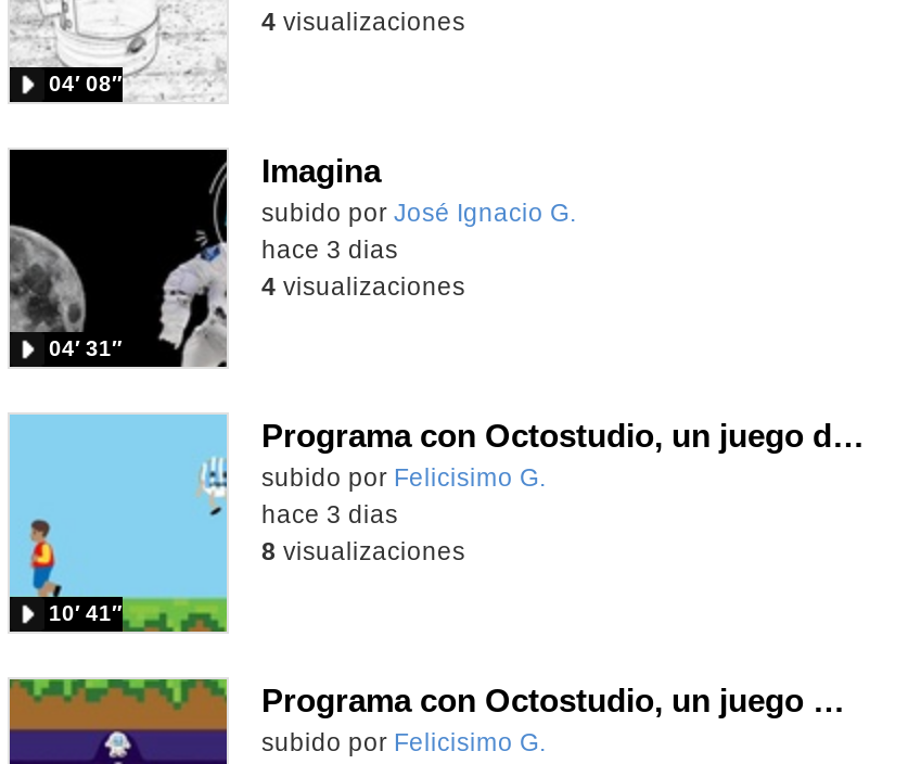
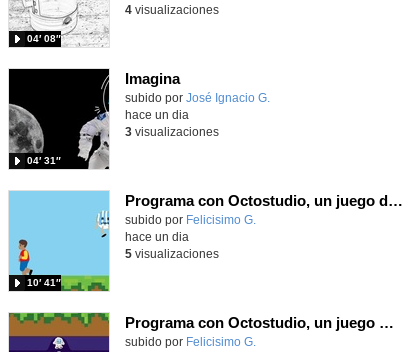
- hace 3 dias
+ hace un dia

- 4 visualizaciones
+ 3 visualizaciones

- hace 3 dias
+ hace un dia

- 8 visualizaciones
+ 5 visualizaciones
